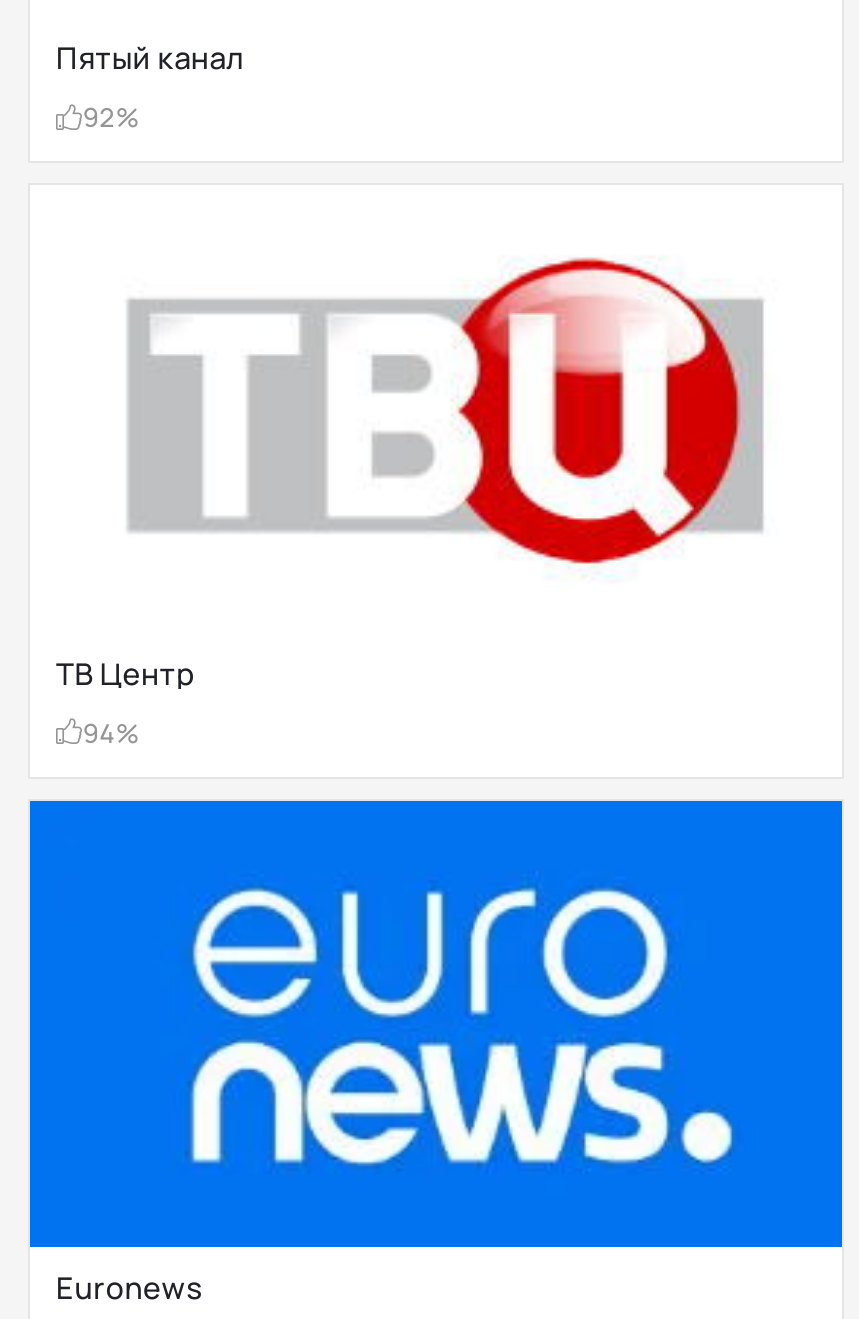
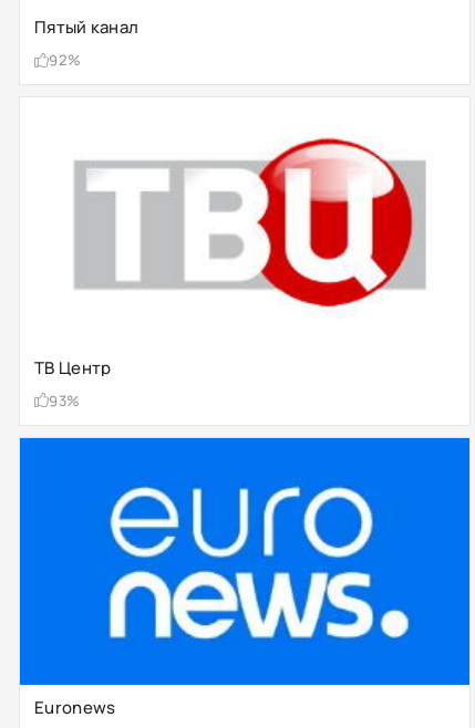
- 94%
+ 93%
